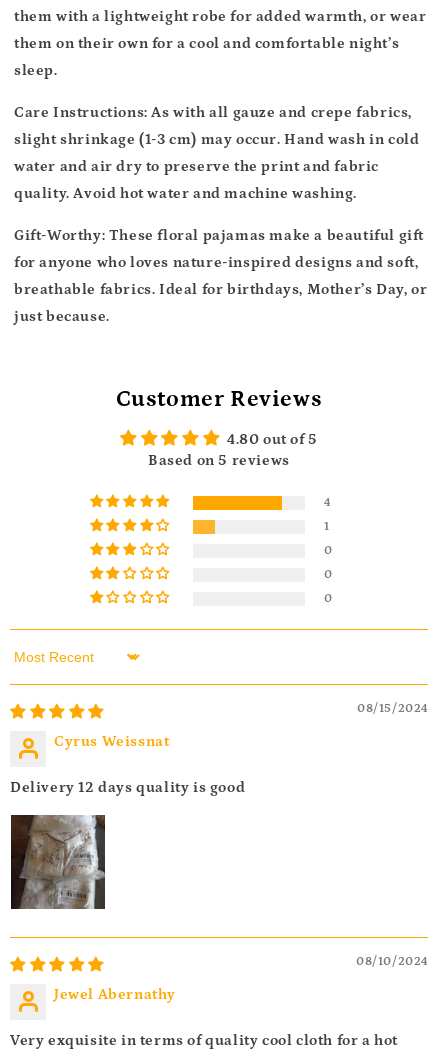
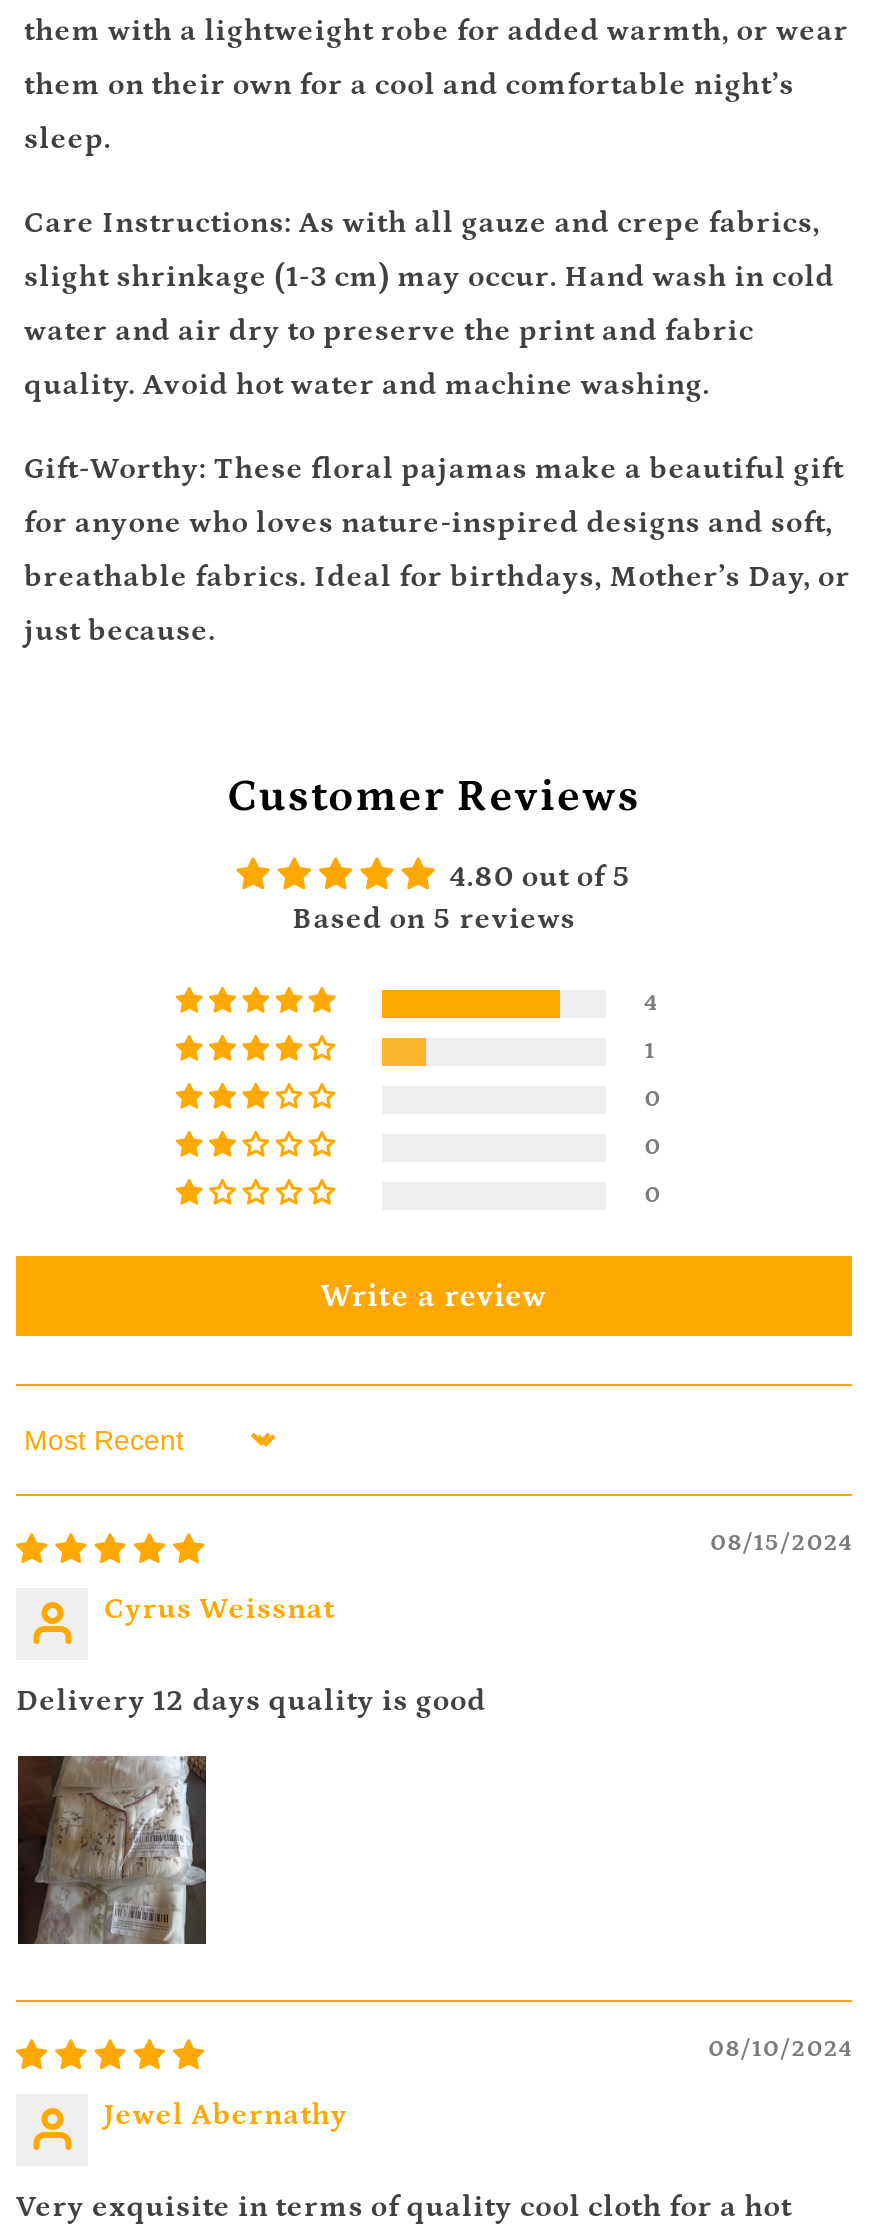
+ Write a review
